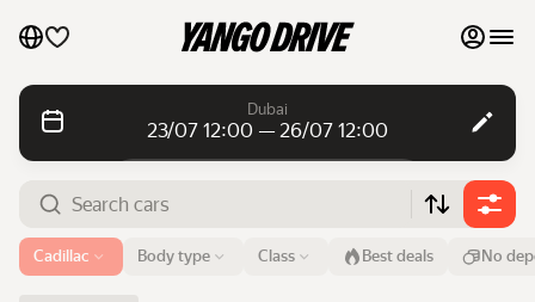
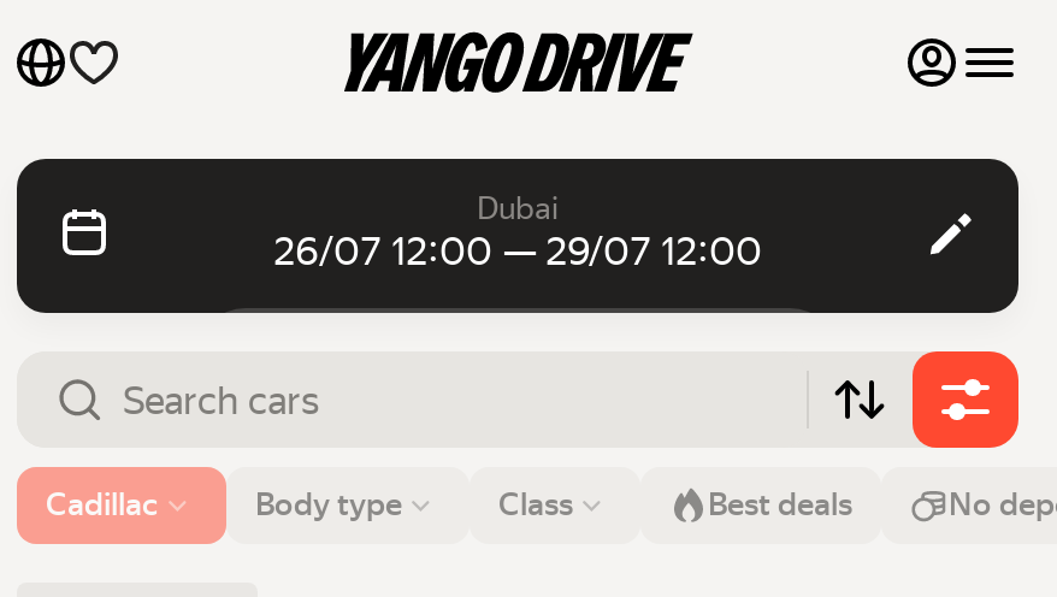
- 23/07 12:00 — 26/07 12:00
+ 26/07 12:00 — 29/07 12:00
